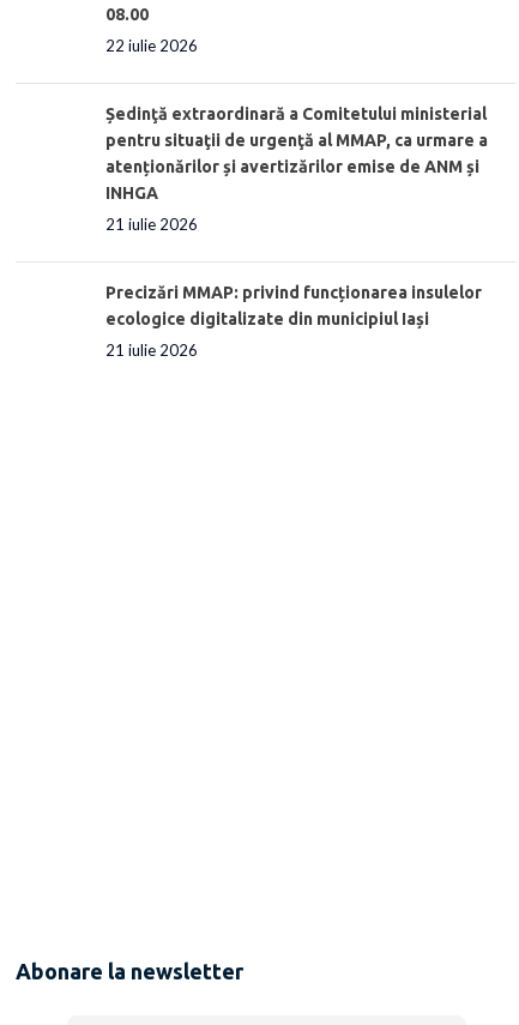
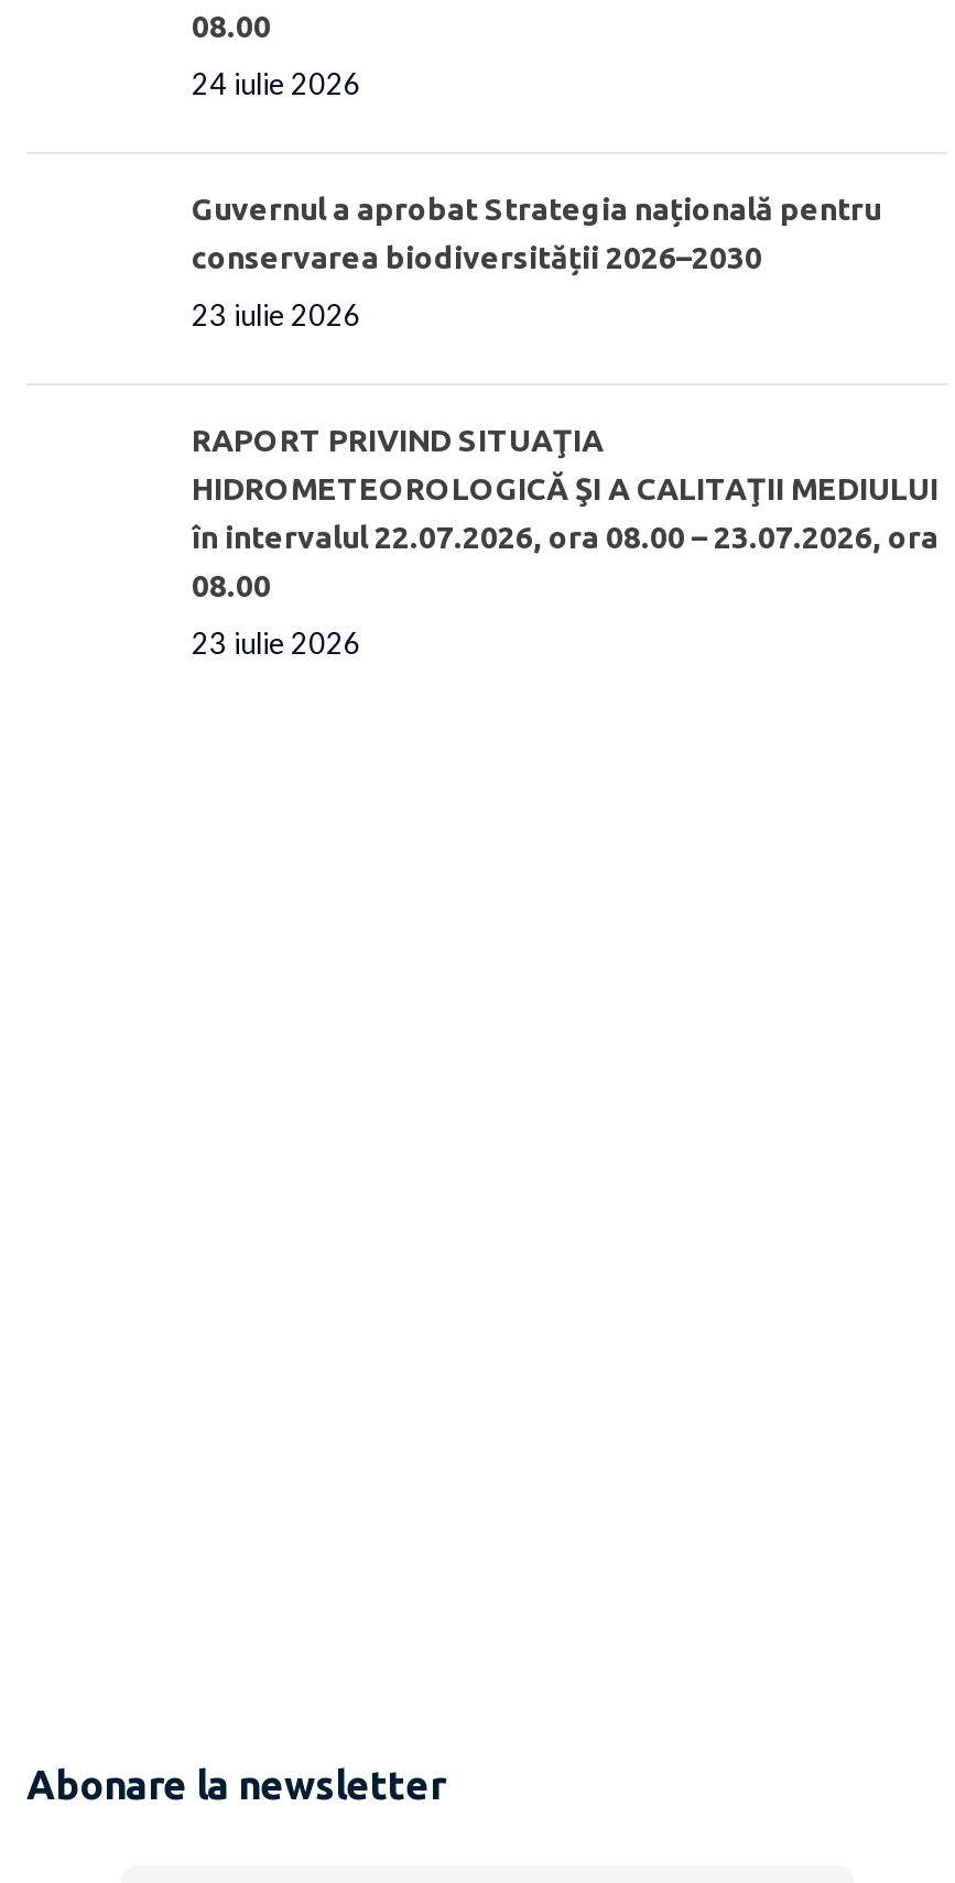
- 22 iulie 2026
+ 24 iulie 2026

- Ședinţă extraordinară a Comitetului ministerial
- pentru situaţii de urgenţă al MMAP, ca urmare a
- atenționărilor și avertizărilor emise de ANM și
- INHGA
+ Guvernul a aprobat Strategia națională pentru
+ conservarea biodiversității 2026–2030

- 21 iulie 2026
+ 23 iulie 2026

- Precizări MMAP: privind funcționarea insulelor
- ecologice digitalizate din municipiul Iași
+ RAPORT PRIVIND SITUAŢIA
+ HIDROMETEOROLOGICĂ ŞI A CALITAŢII MEDIULUI
+ în intervalul 22.07.2026, ora 08.00 – 23.07.2026, ora
+ 08.00

- 21 iulie 2026
+ 23 iulie 2026
